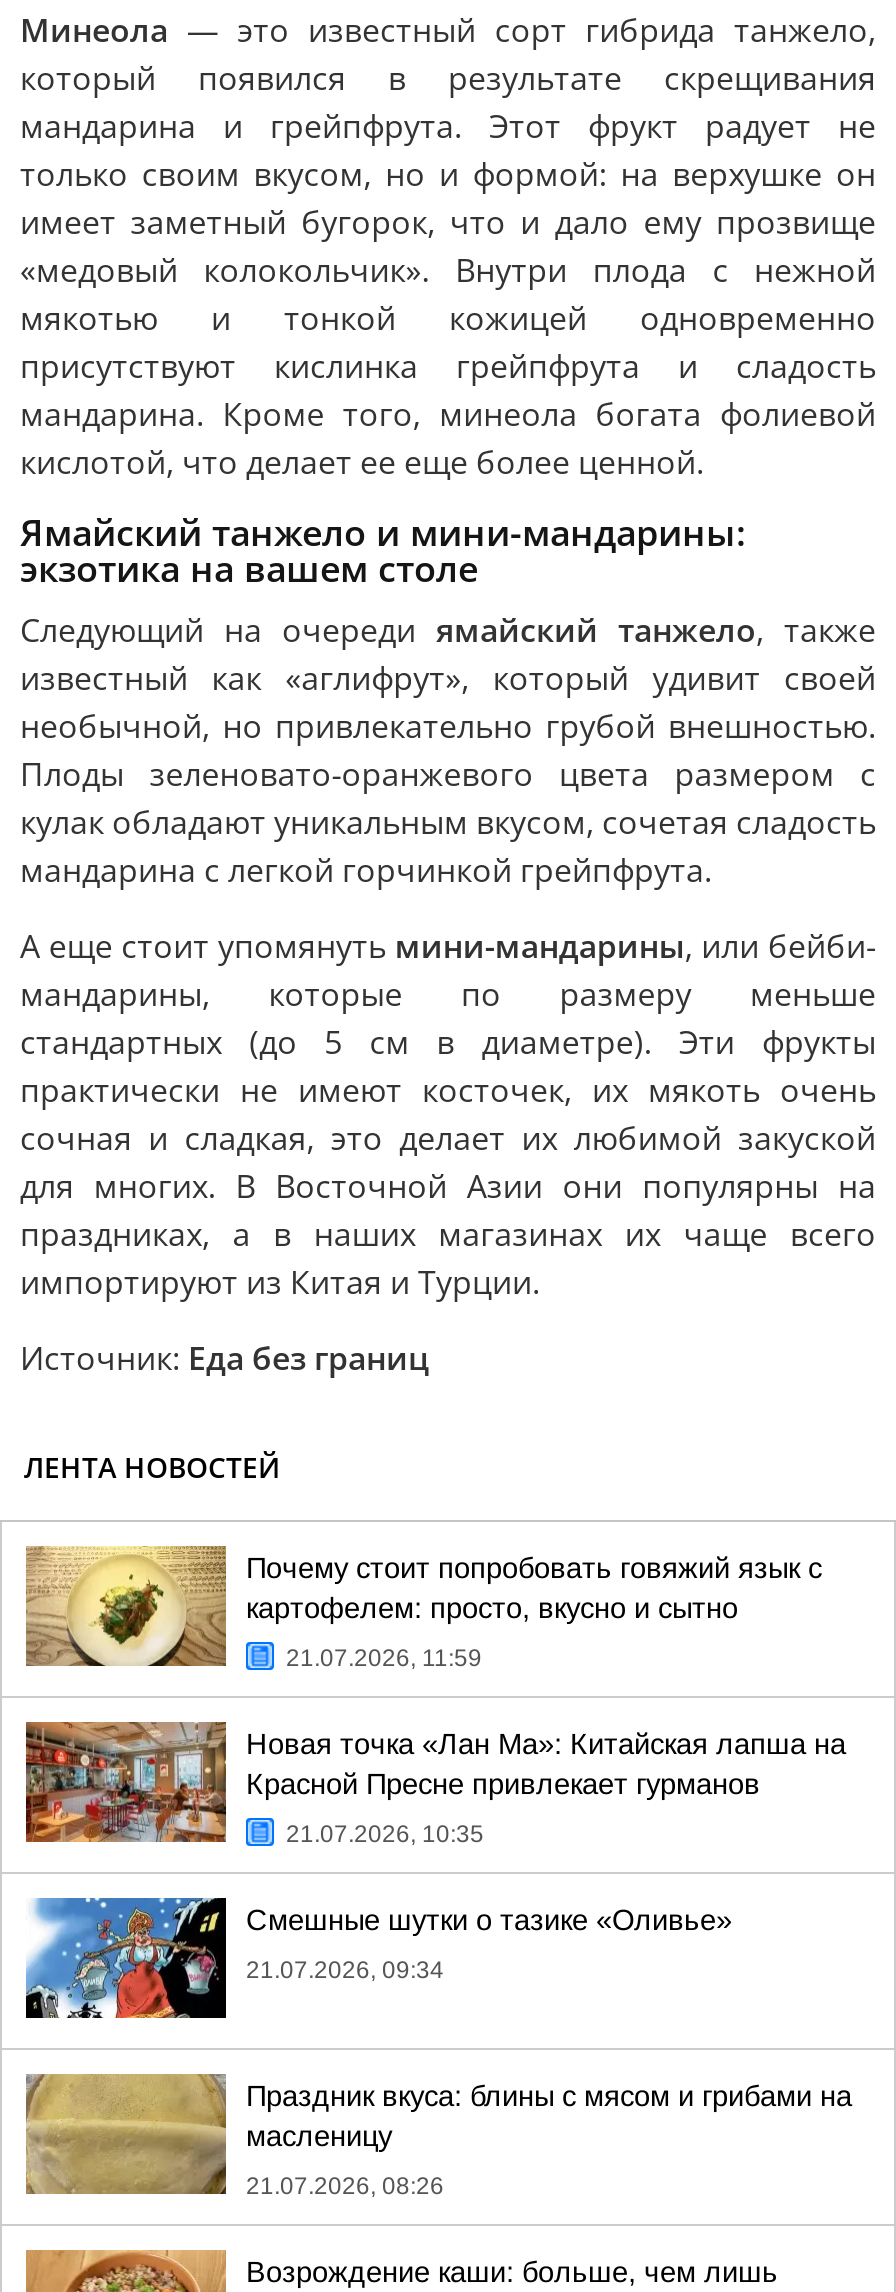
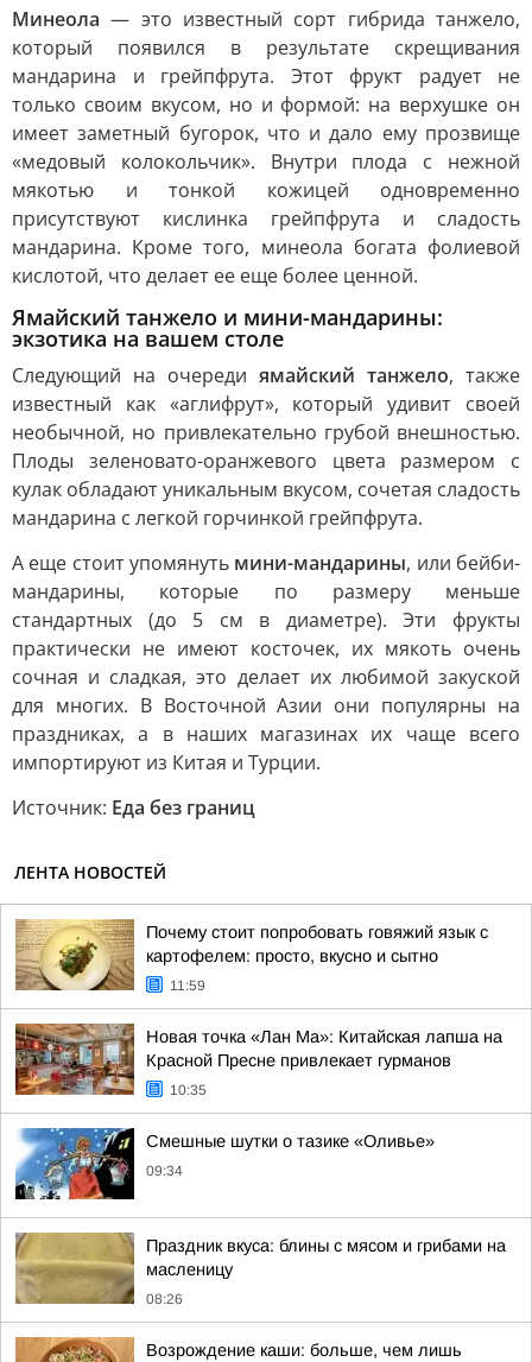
- 21.07.2026, 11:59
+ 11:59

- 21.07.2026, 10:35
+ 10:35

- 21.07.2026, 09:34
+ 09:34

- 21.07.2026, 08:26
+ 08:26
